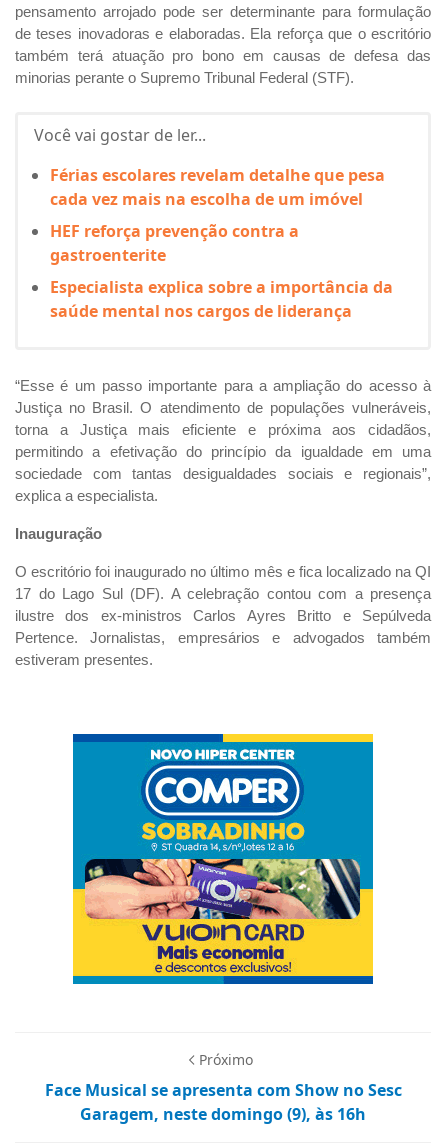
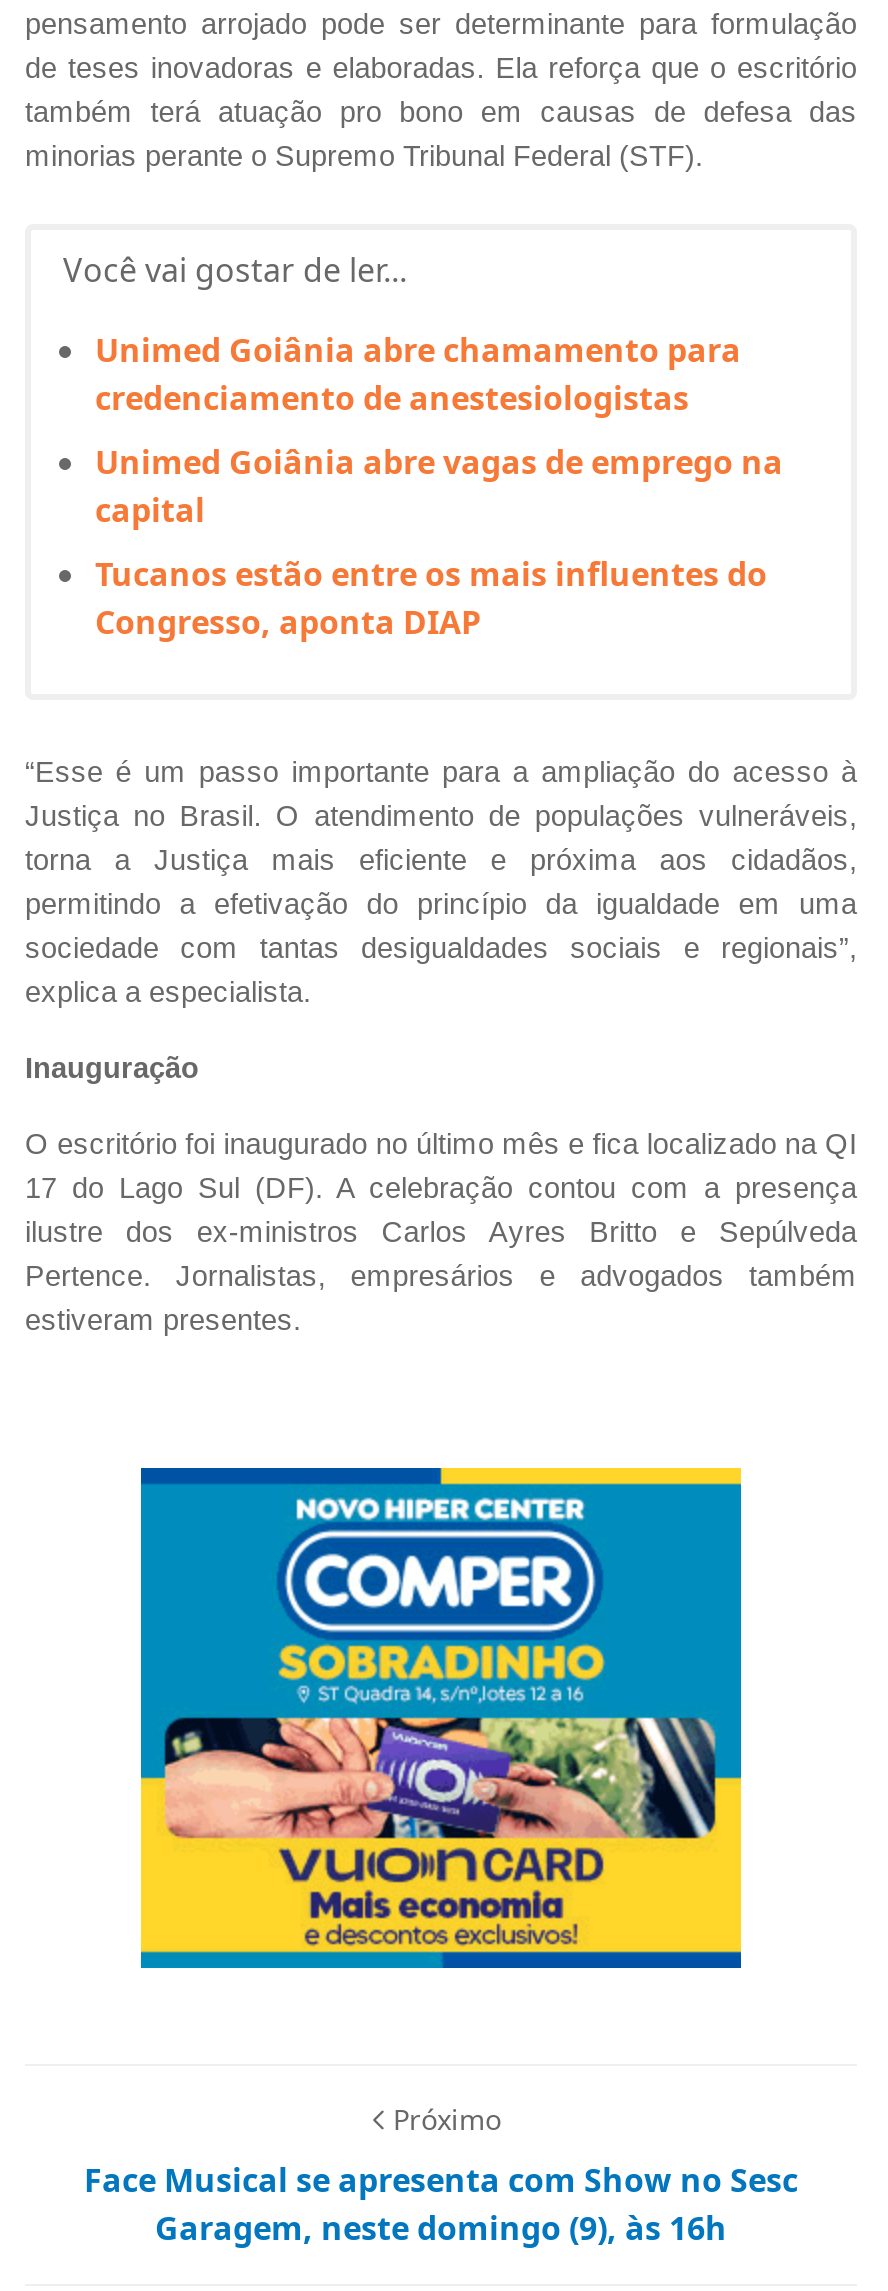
- Férias escolares revelam detalhe que pesa
- cada vez mais na escolha de um imóvel
+ Unimed Goiânia abre chamamento para
+ credenciamento de anestesiologistas

- HEF reforça prevenção contra a
- gastroenterite
+ Unimed Goiânia abre vagas de emprego na
+ capital

- Especialista explica sobre a importância da
- saúde mental nos cargos de liderança
+ Tucanos estão entre os mais influentes do
+ Congresso, aponta DIAP
